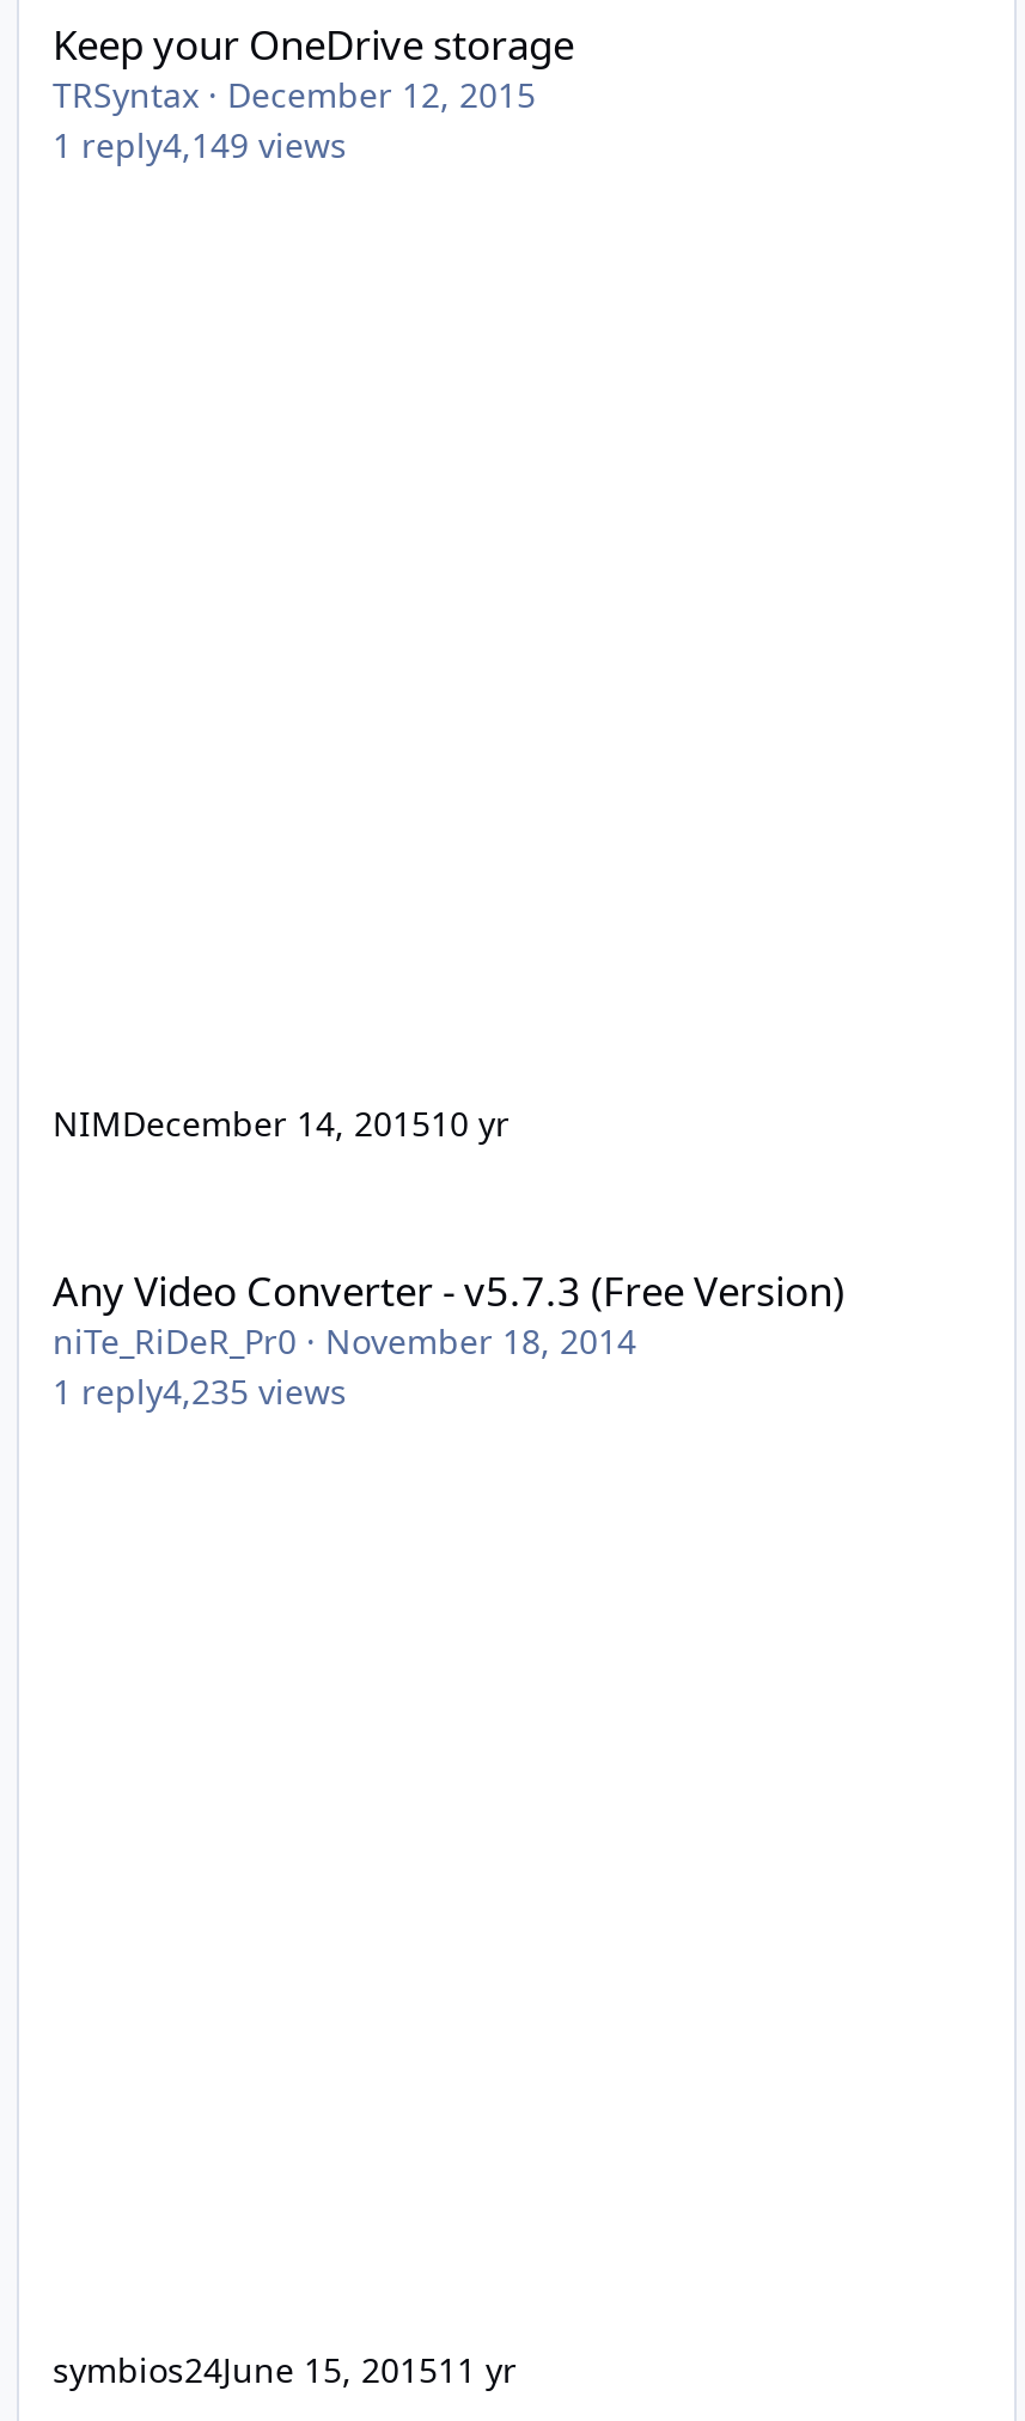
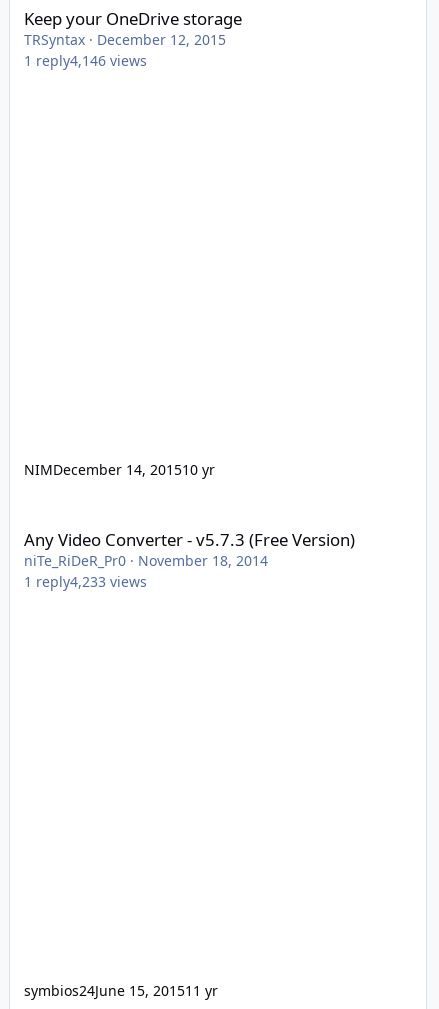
- 1 reply4,149 views
+ 1 reply4,146 views

- 1 reply4,235 views
+ 1 reply4,233 views
